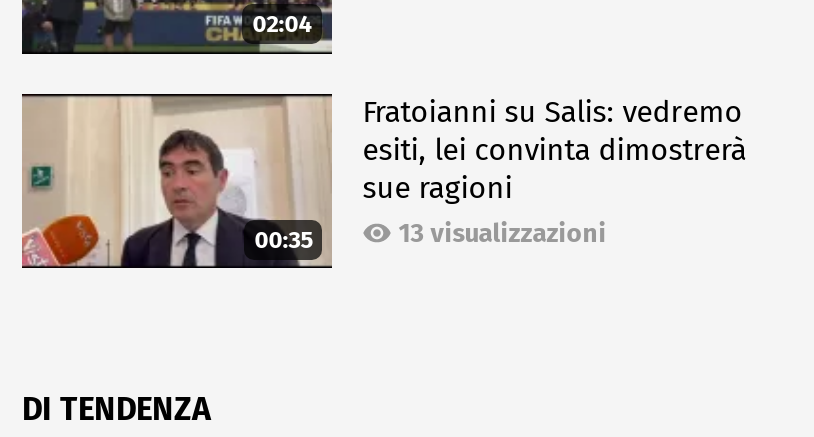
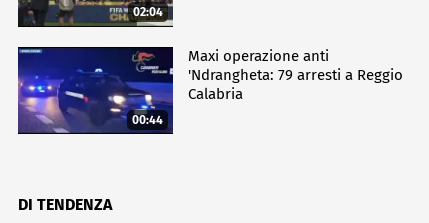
- [image]
- 00:35
+ [image]
+ 00:44

- Fratoianni su Salis: vedremo
- esiti, lei convinta dimostrerà
- sue ragioni
- 13 visualizzazioni
+ Maxi operazione anti
+ 'Ndrangheta: 79 arresti a Reggio
+ Calabria
